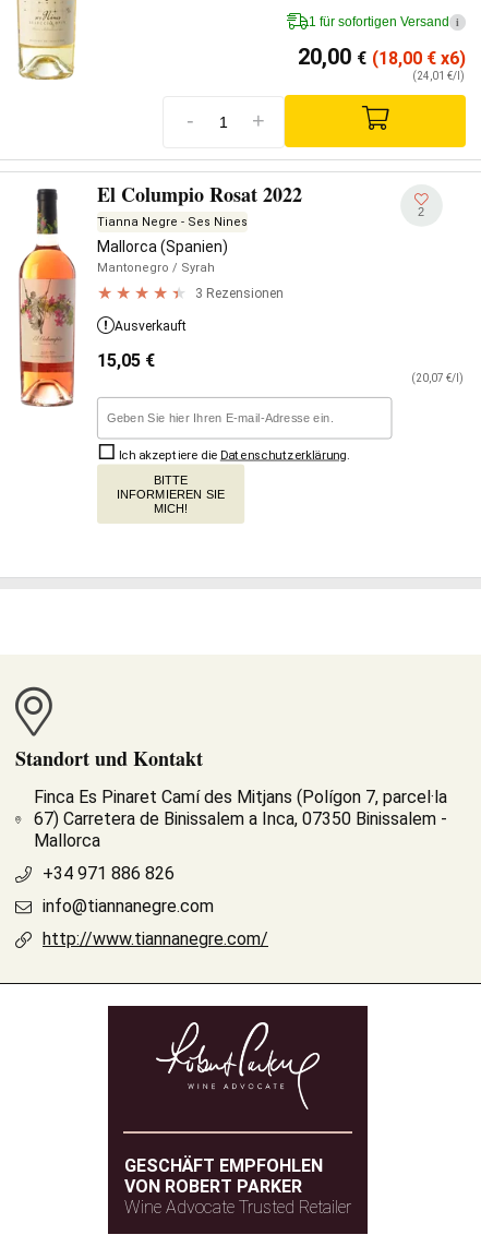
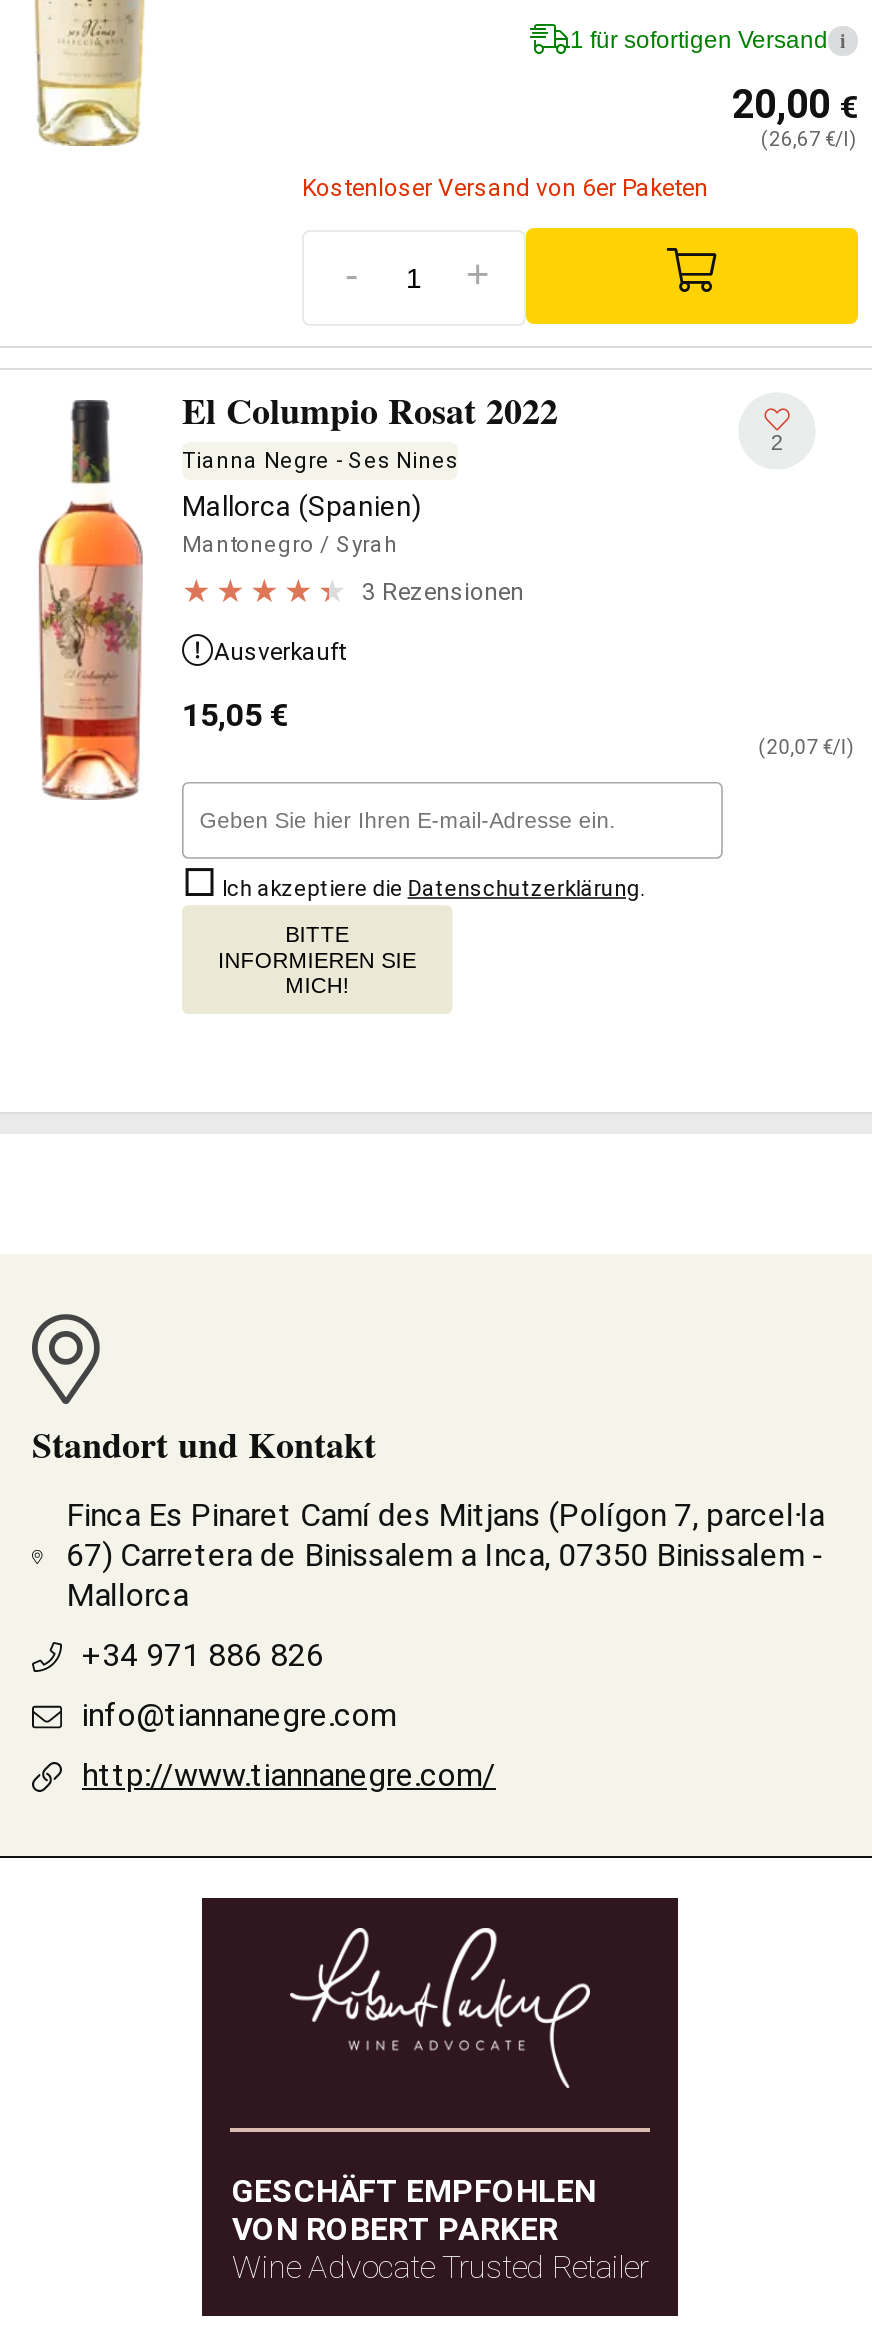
- 20,00 € (18,00 €x6)
- (24,01 €/l)
+ 20,00 €
+ (26,67 €/l)
+ Kostenloser Versand von 6er Paketen
